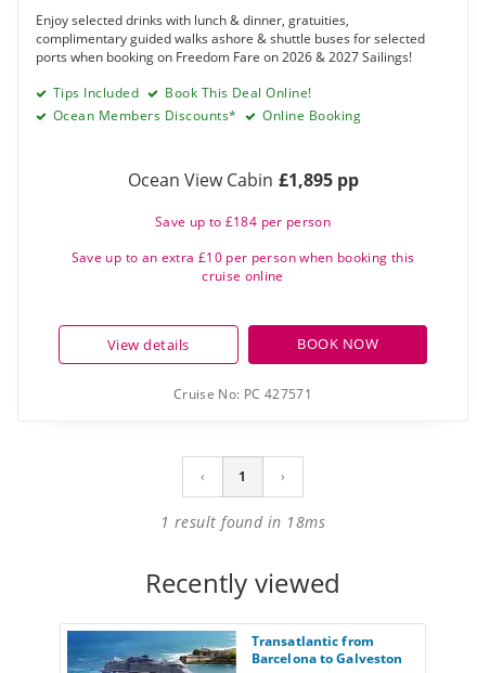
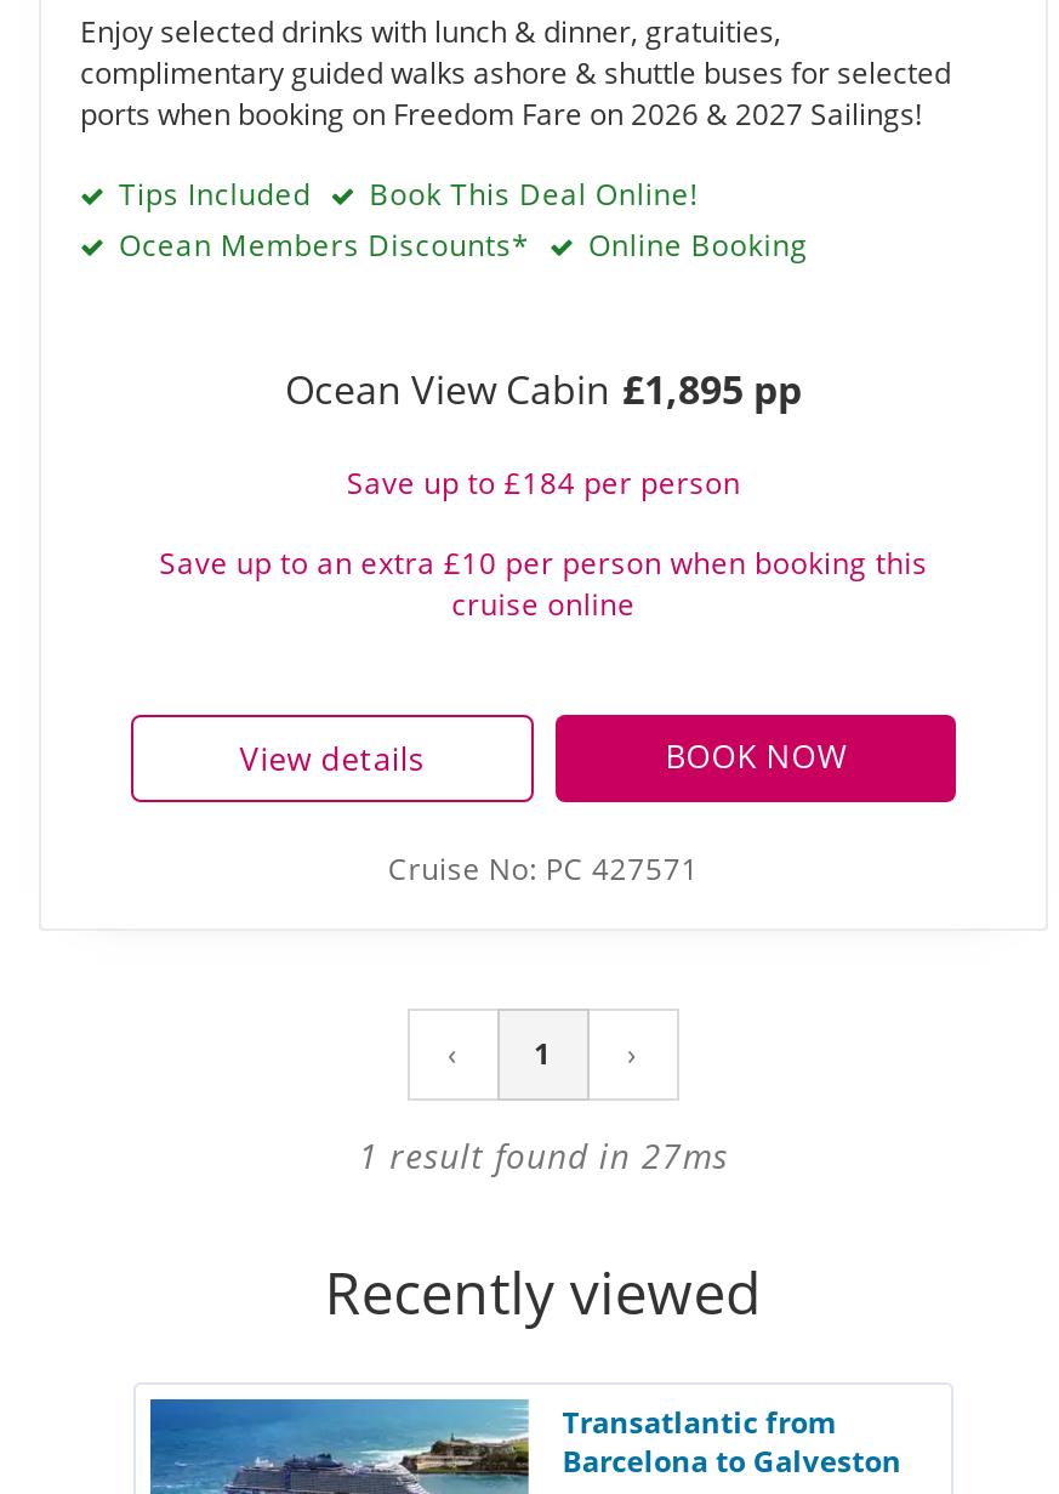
- 1 result found in 18ms
+ 1 result found in 27ms
